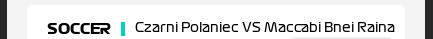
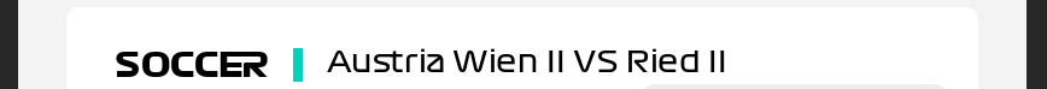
- Czarni Polaniec VS Maccabi Bnei Raina
+ Austria Wien II VS Ried II
